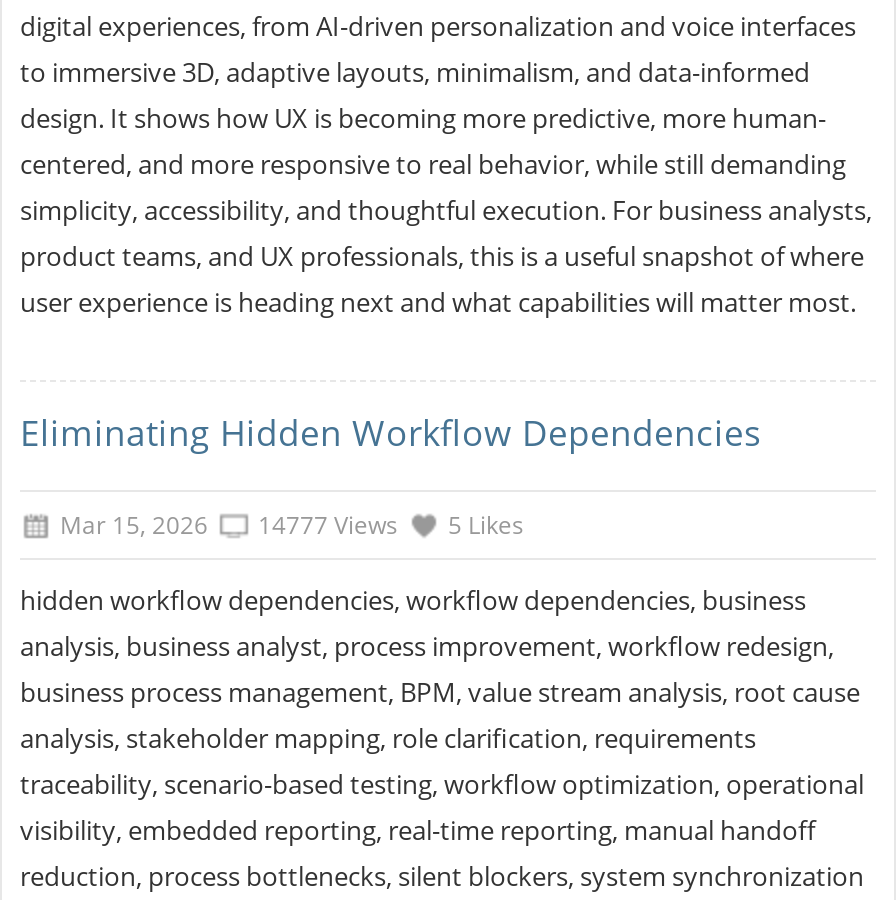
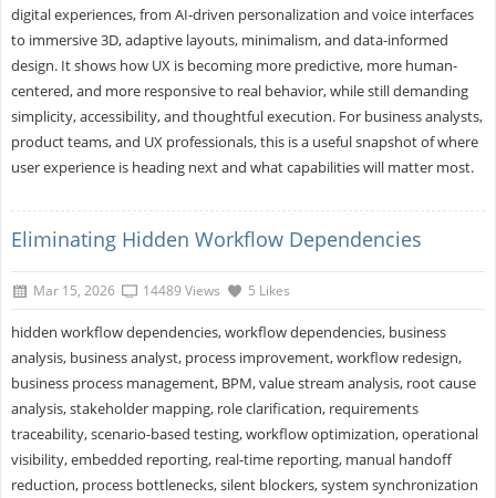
- Mar 15, 2026 14777 Views 5 Likes
+ Mar 15, 2026 14489 Views 5 Likes
